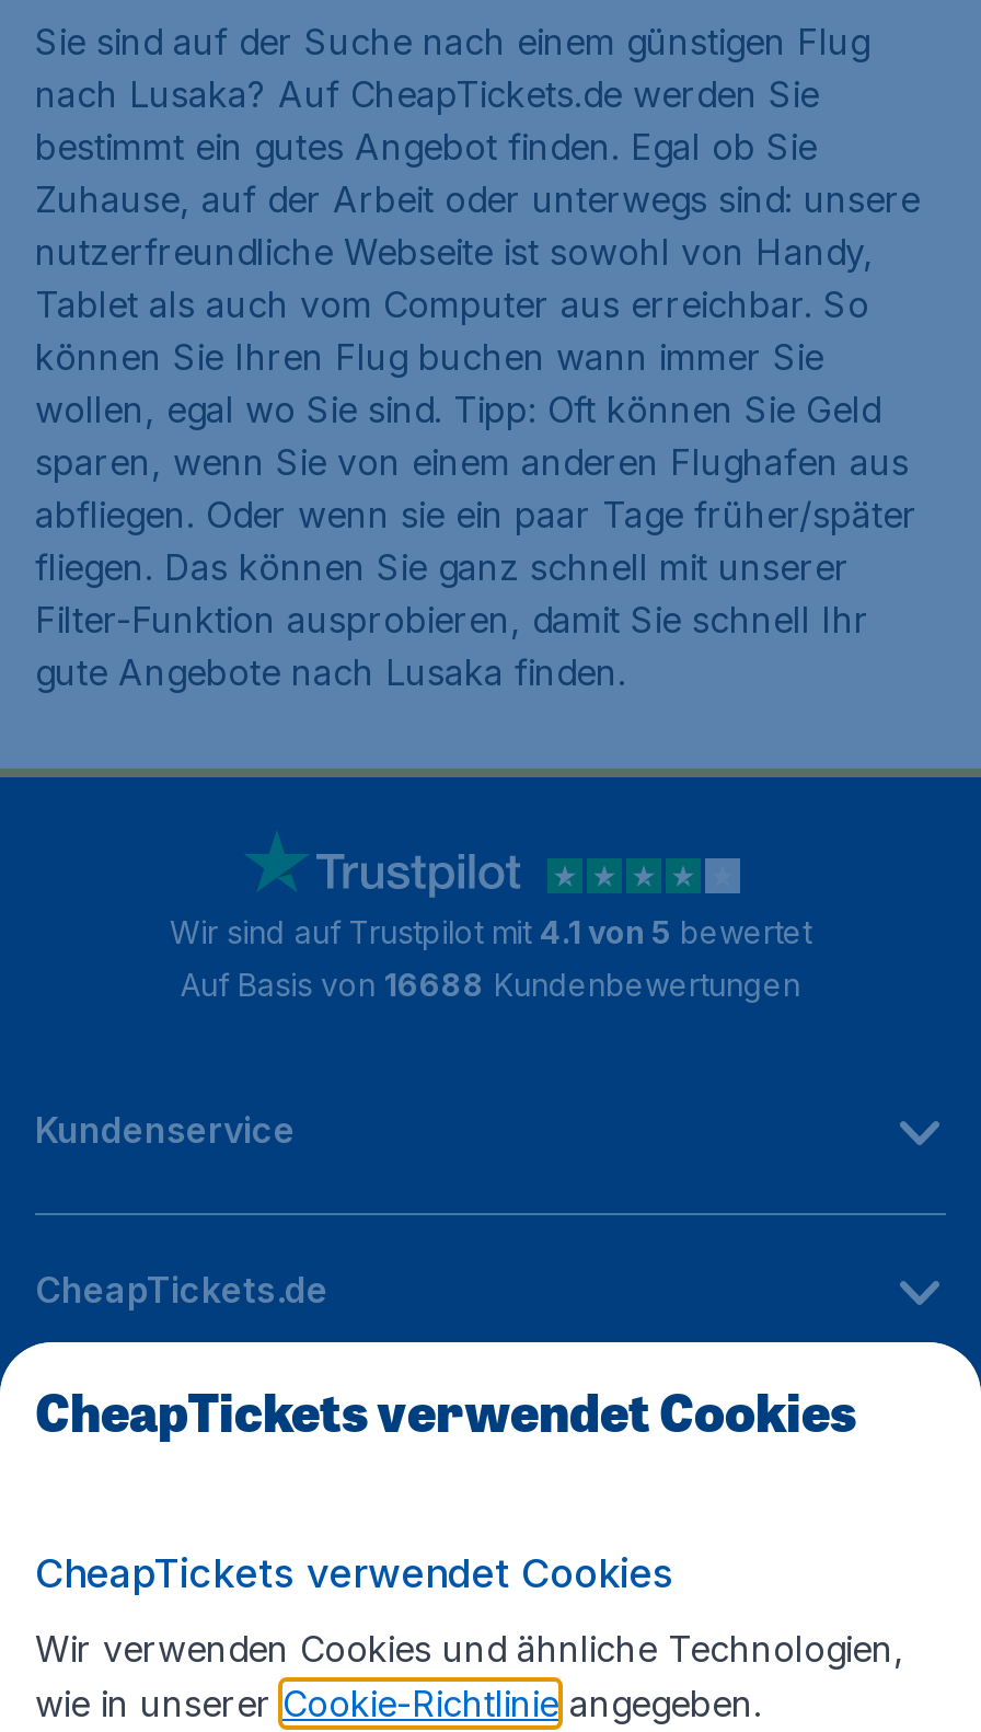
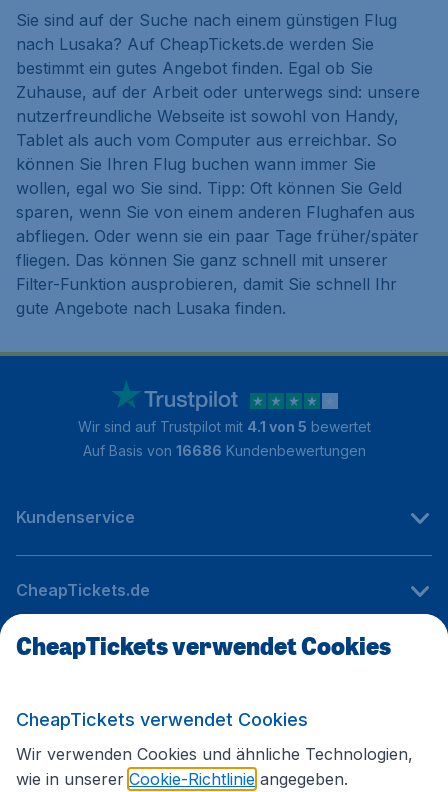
- Auf Basis von 16688 Kundenbewertungen
+ Auf Basis von 16686 Kundenbewertungen
